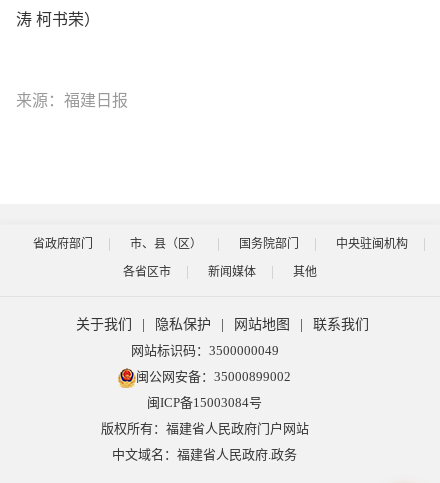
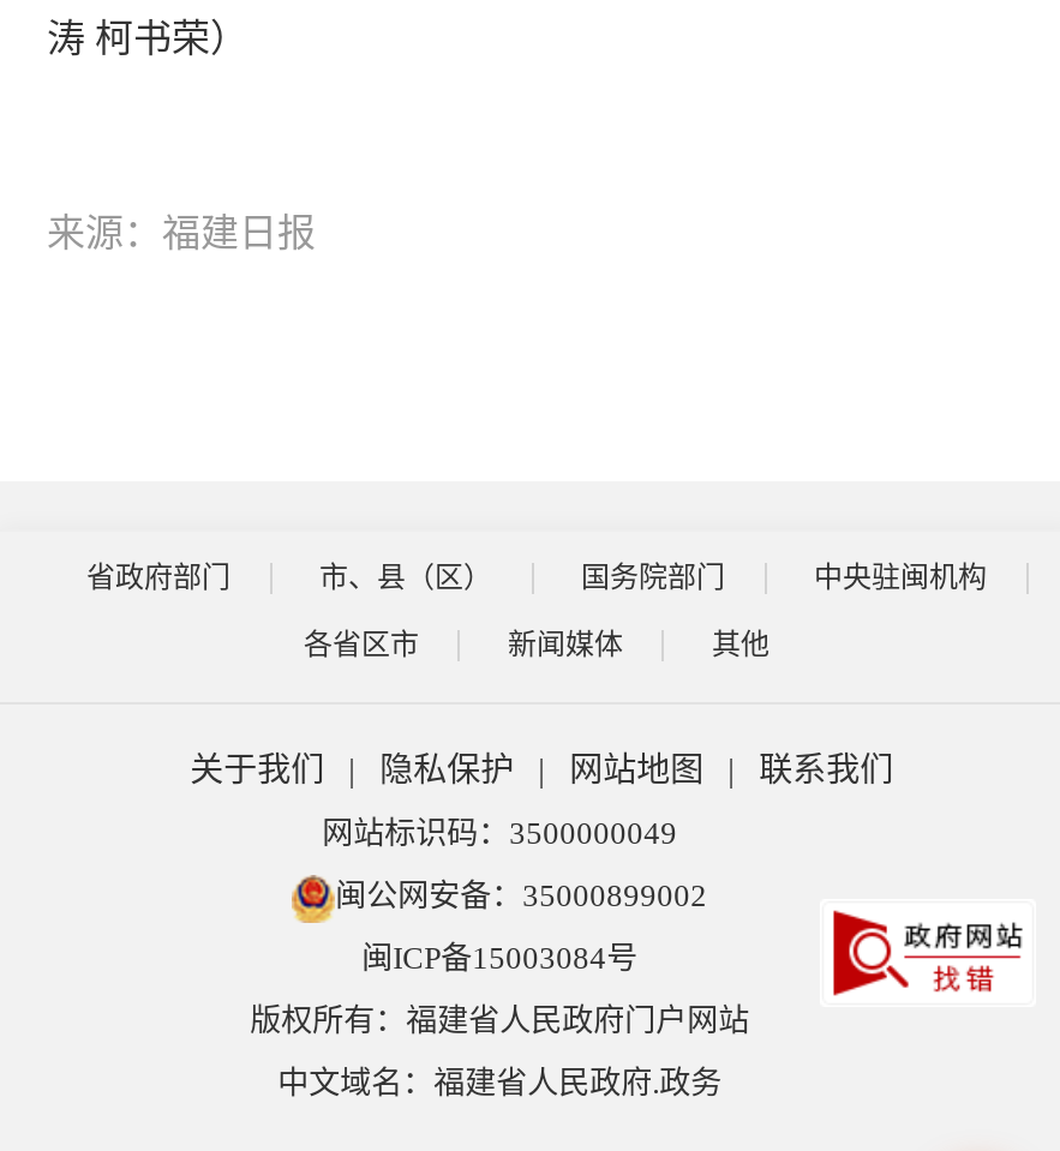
+ [image]
